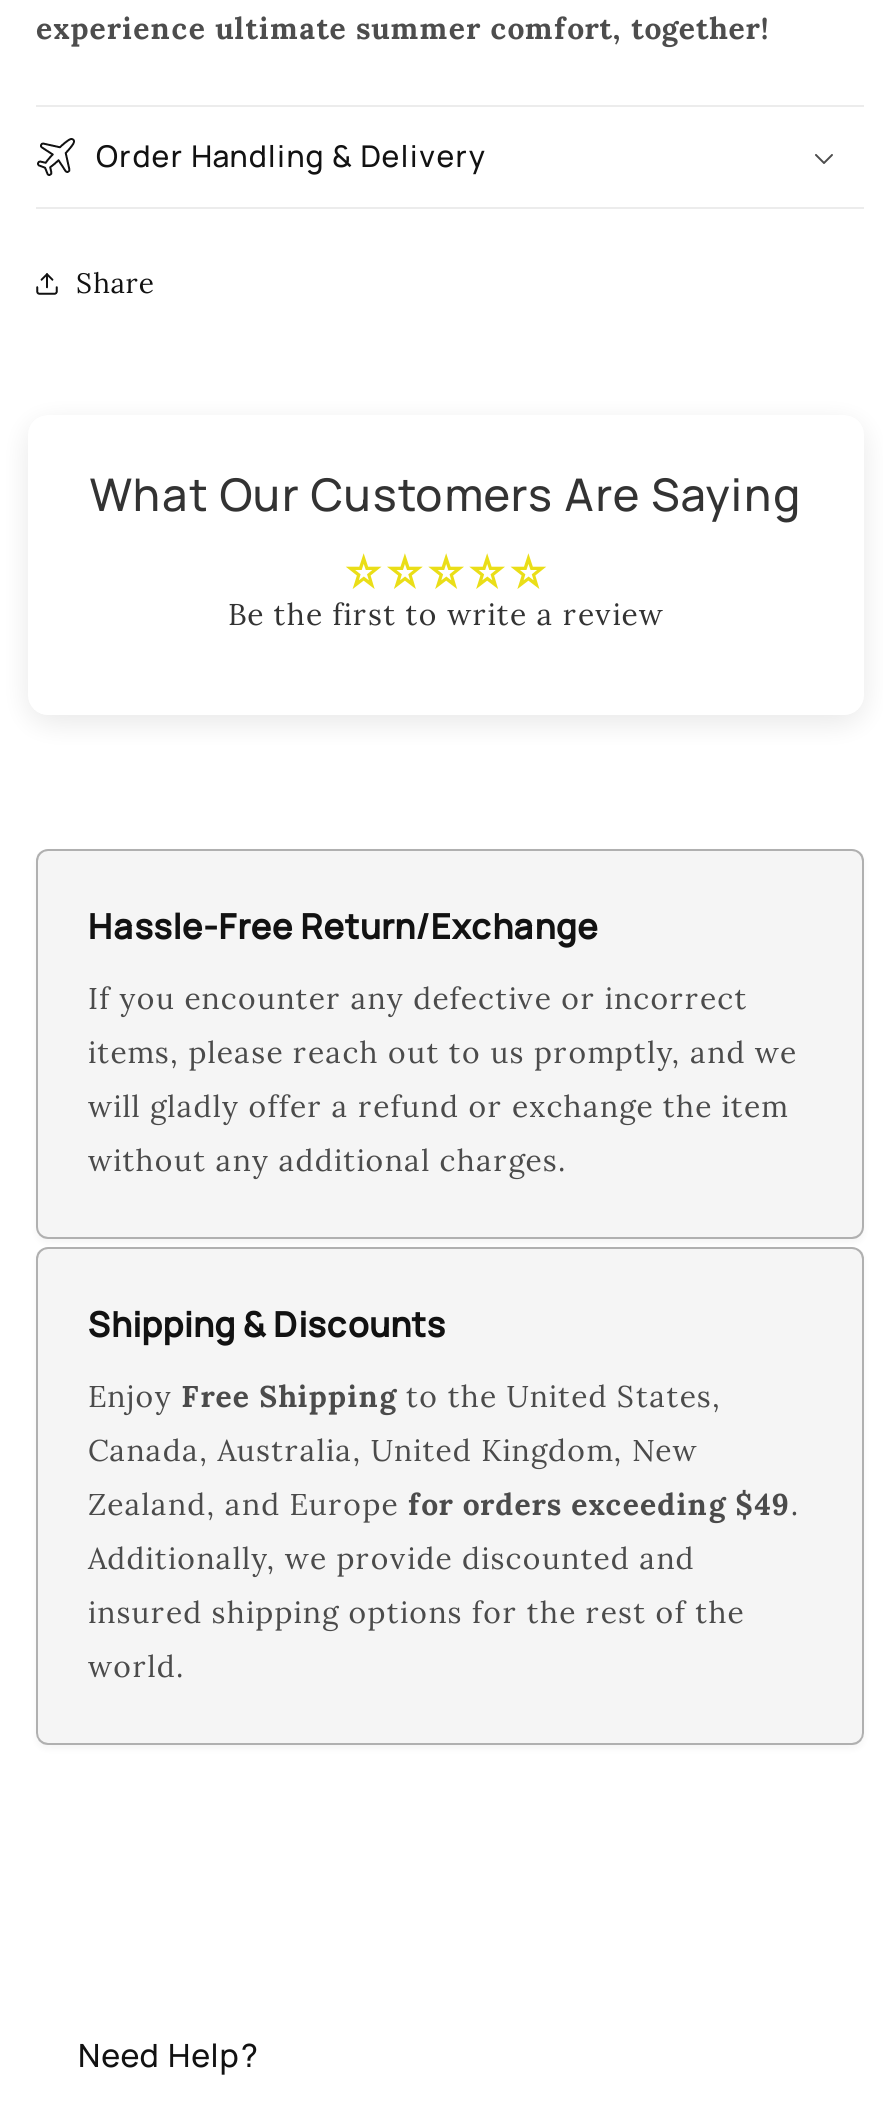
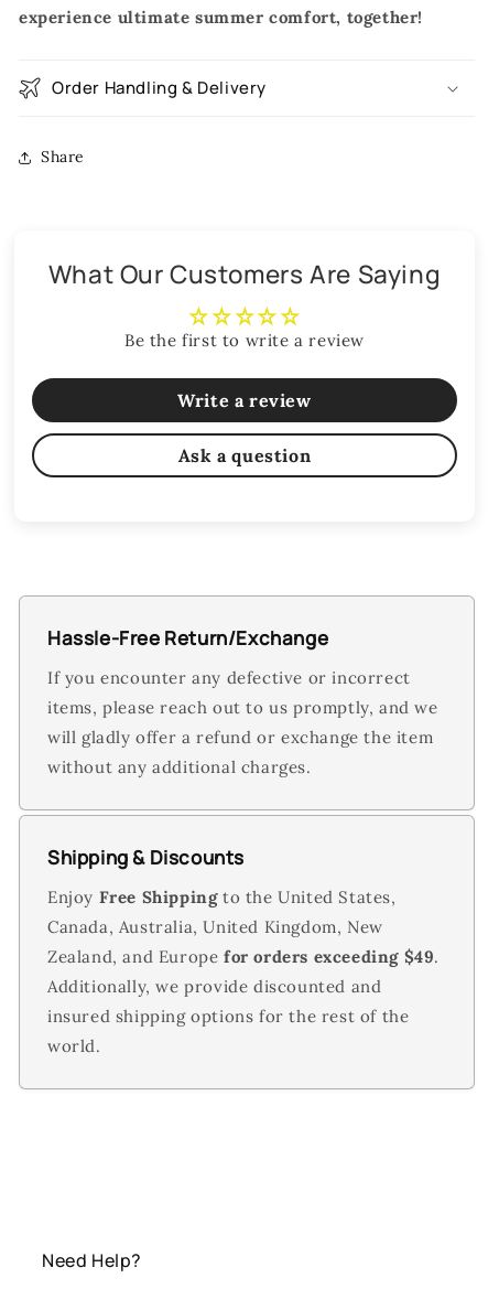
+ Write a review
+ Ask a question
